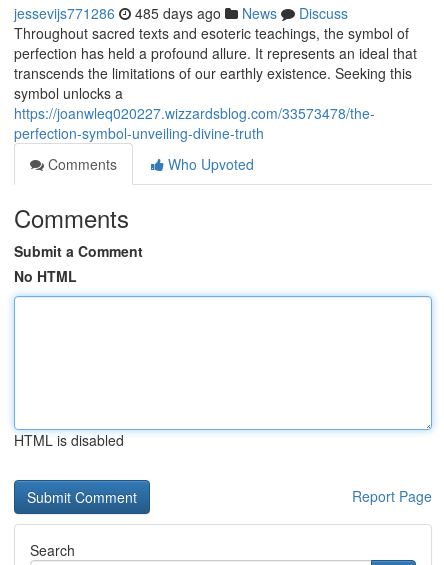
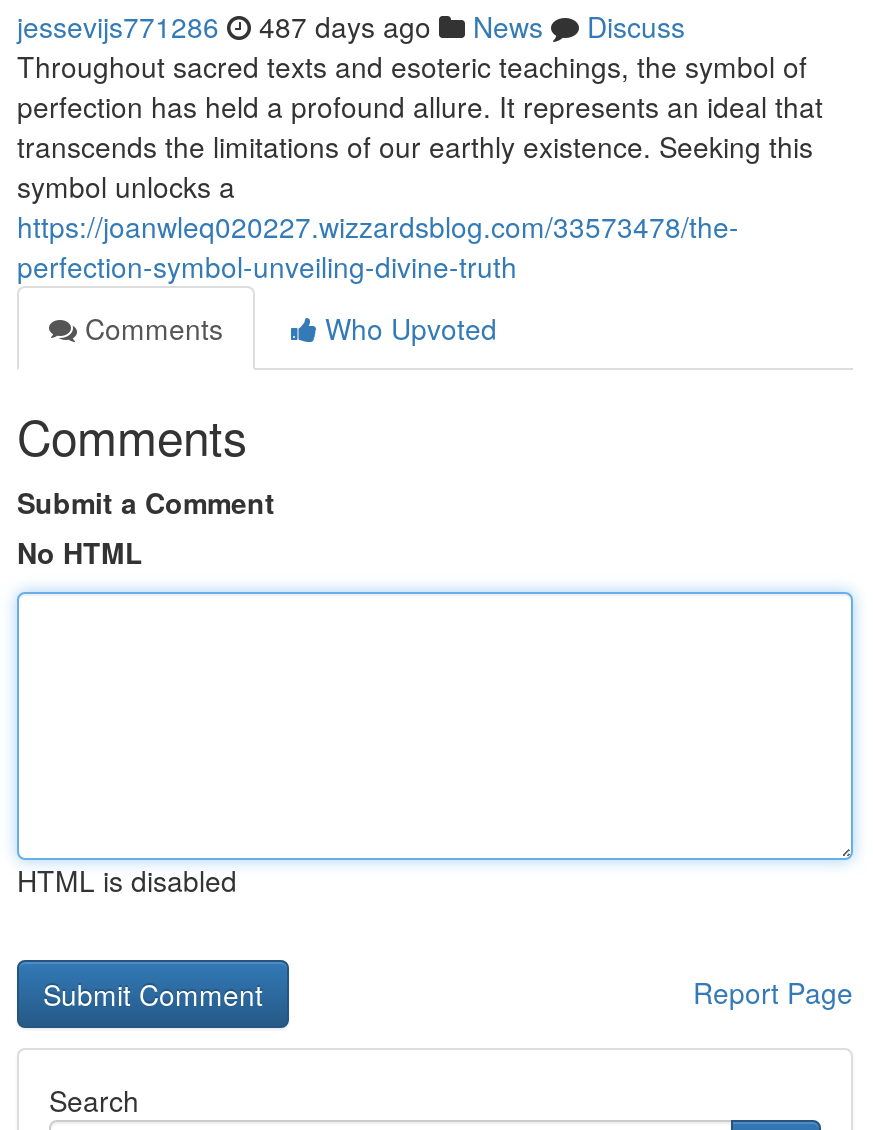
- jessevijs771286 485 days ago News Discuss
+ jessevijs771286 487 days ago News Discuss
